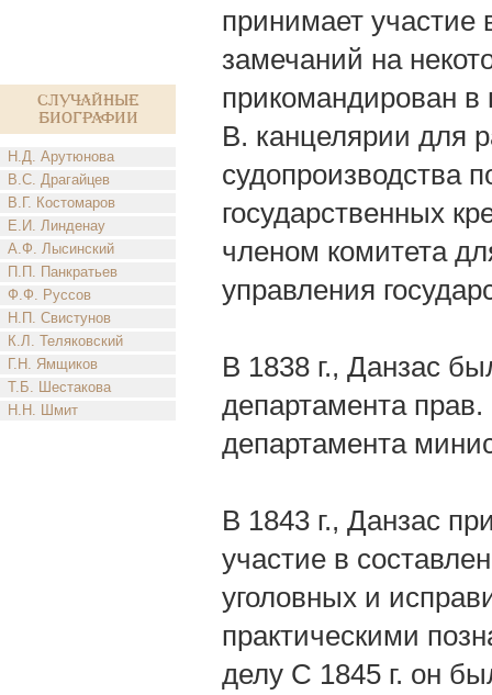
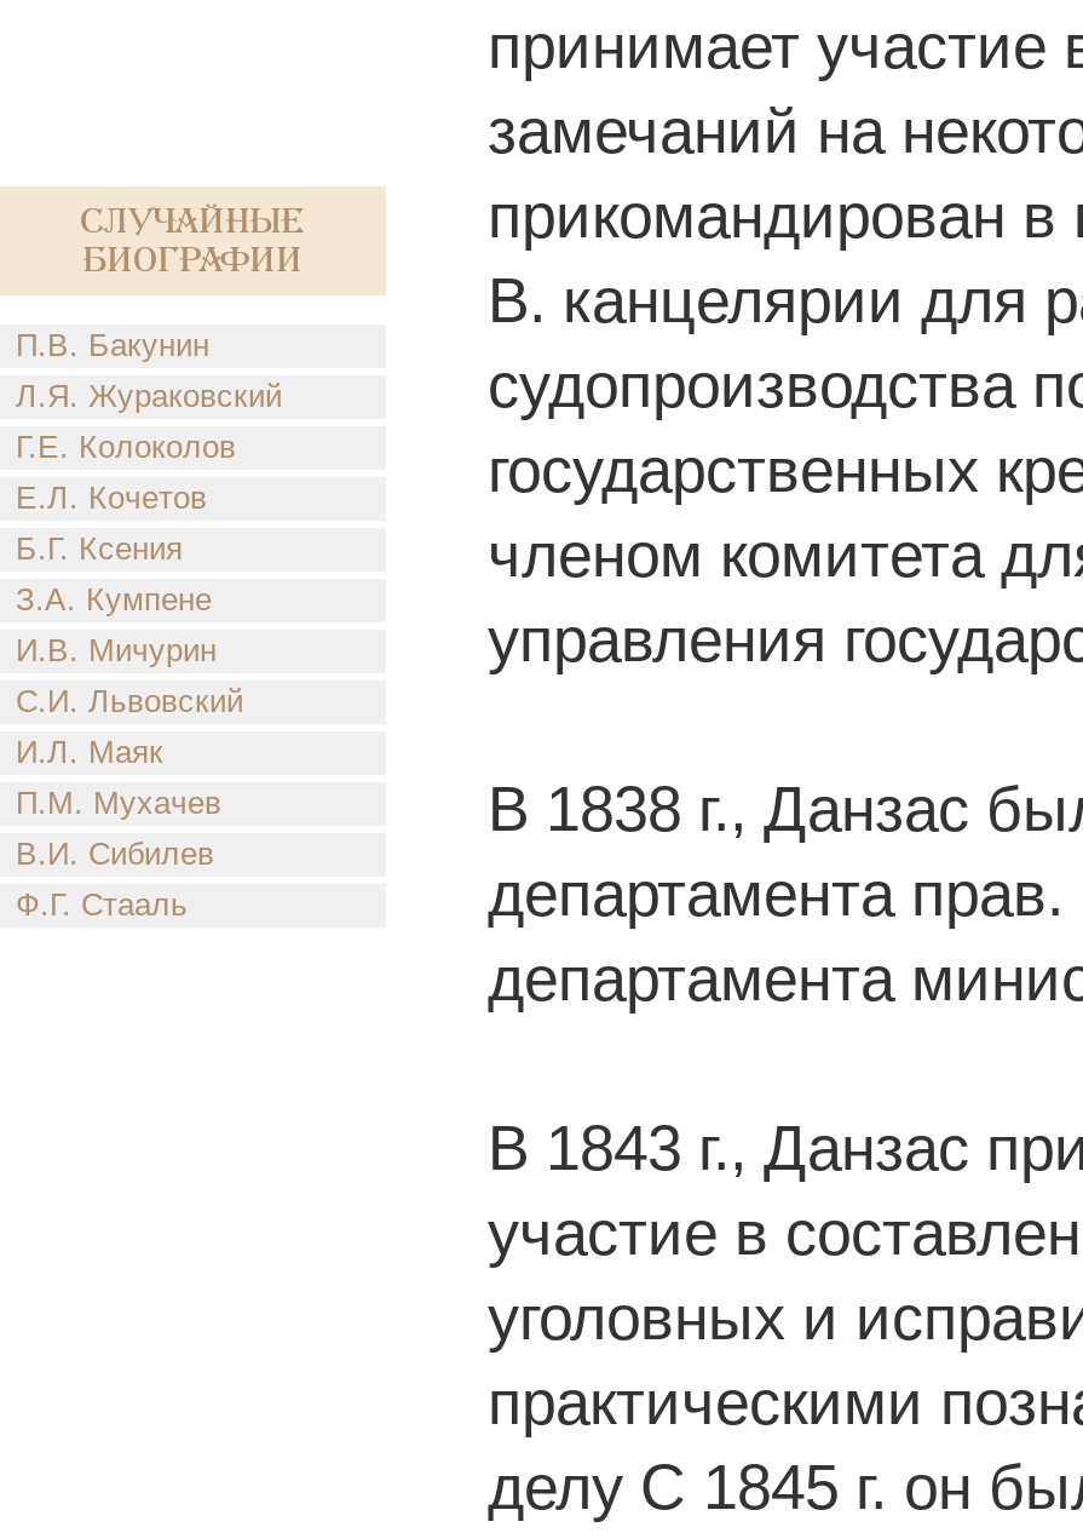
- Н.Д. Арутюнова
- В.С. Драгайцев
- В.Г. Костомаров
- Е.И. Линденау
- А.Ф. Лысинский
- П.П. Панкратьев
- Ф.Ф. Руссов
- Н.П. Свистунов
- К.Л. Теляковский
- Г.Н. Ямщиков
- Т.Б. Шестакова
- Н.Н. Шмит
+ П.В. Бакунин
+ Л.Я. Жураковский
+ Г.Е. Колоколов
+ Е.Л. Кочетов
+ Б.Г. Ксения
+ З.А. Кумпене
+ И.В. Мичурин
+ С.И. Львовский
+ И.Л. Маяк
+ П.М. Мухачев
+ В.И. Сибилев
+ Ф.Г. Стааль
